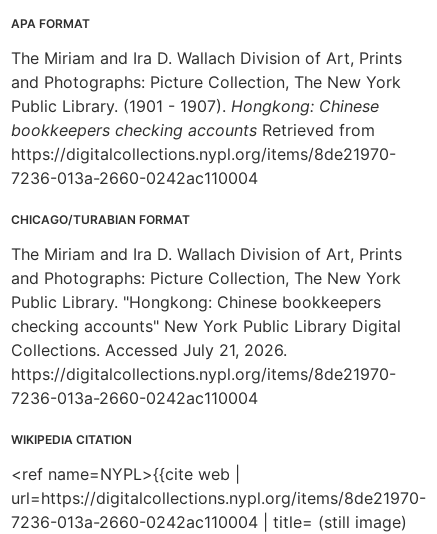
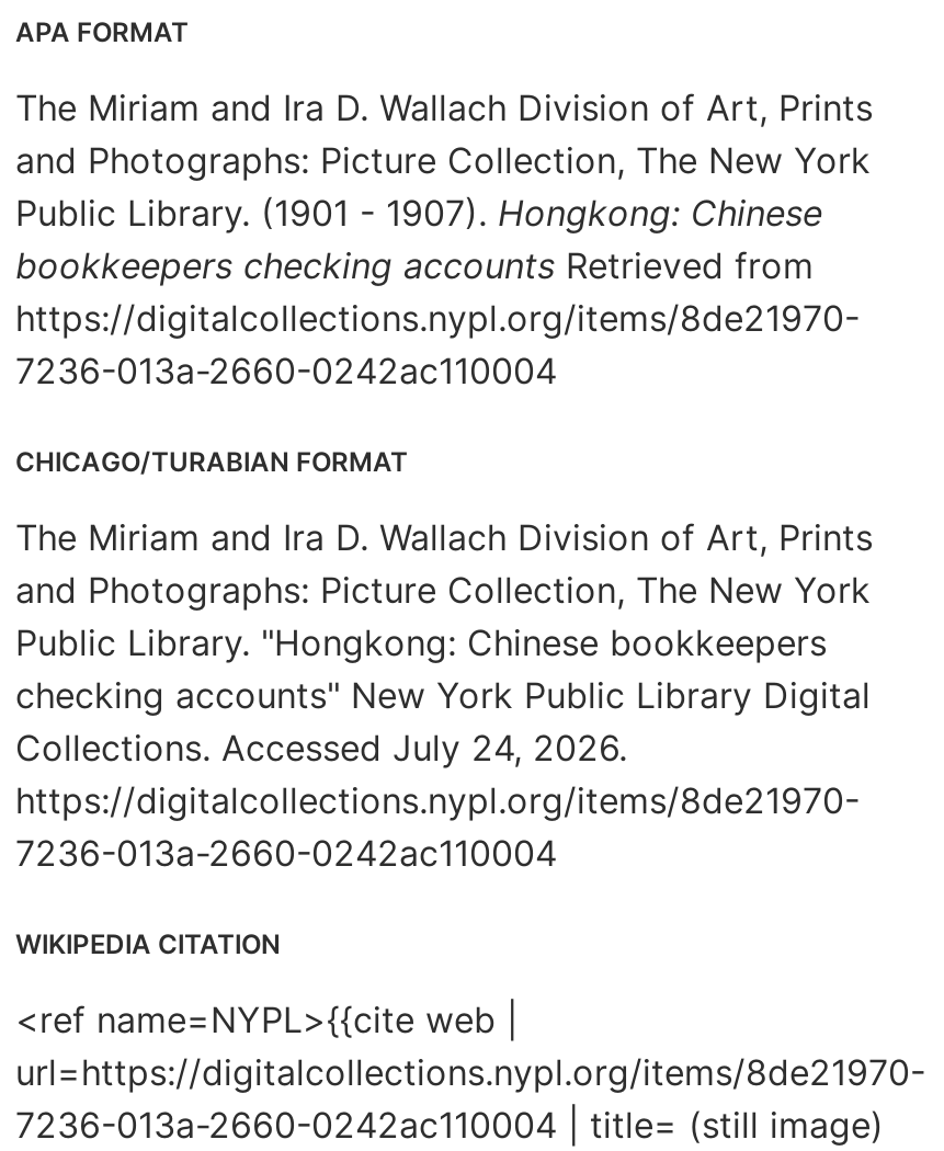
- Collections. Accessed July 21, 2026.
+ Collections. Accessed July 24, 2026.
